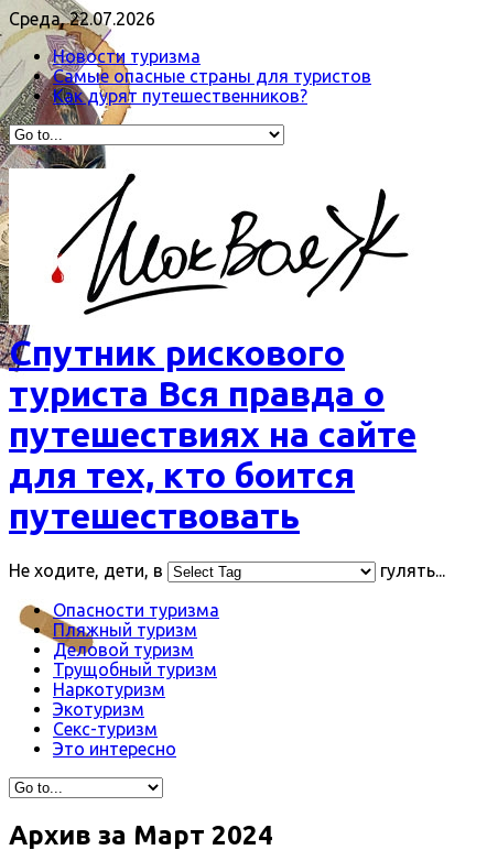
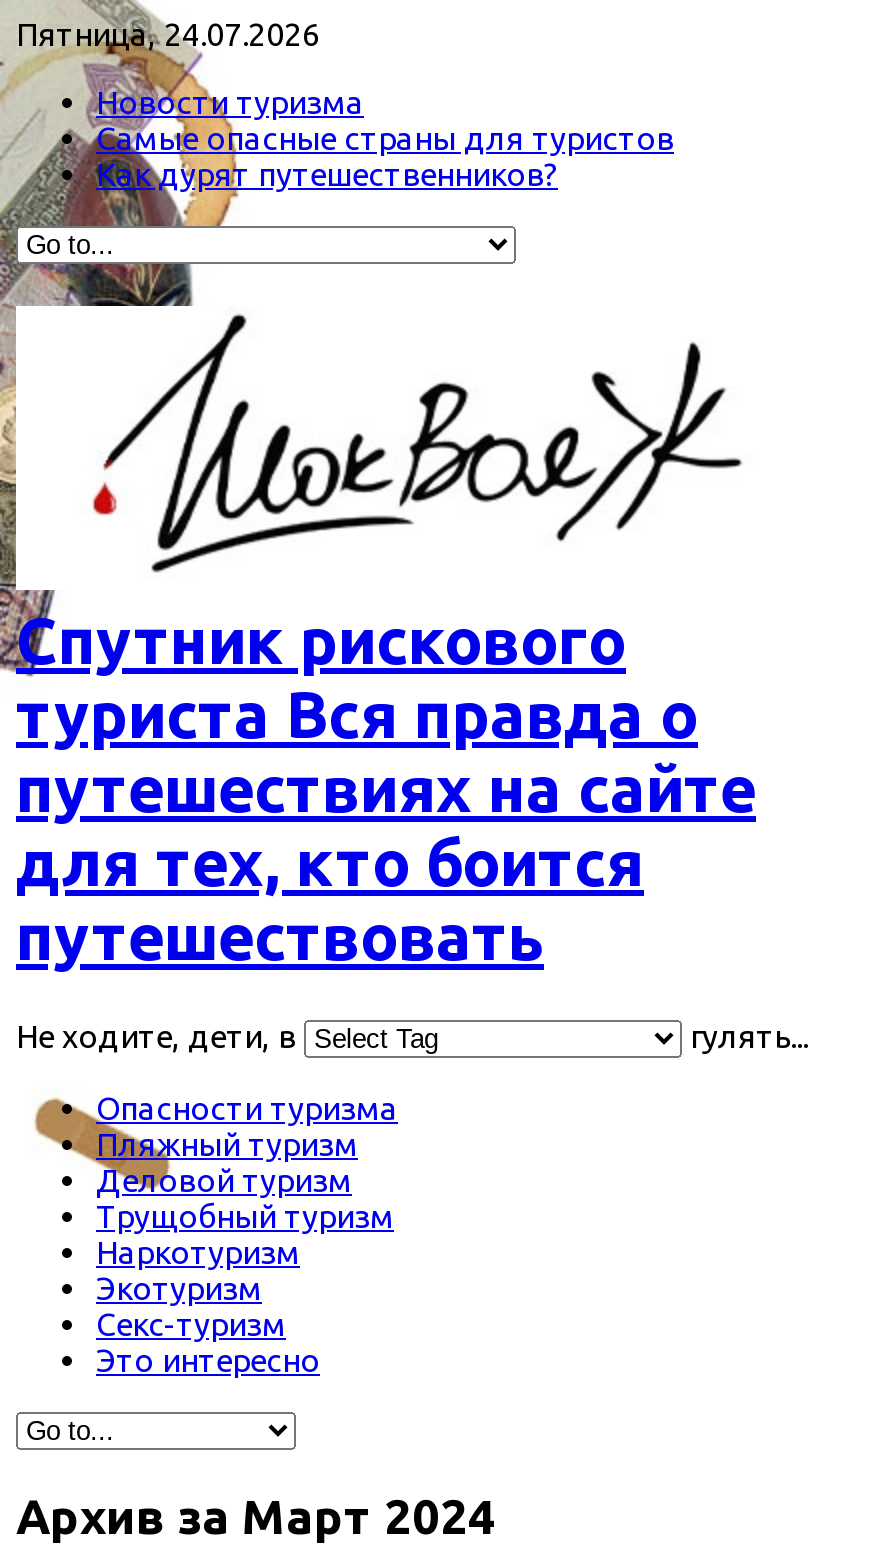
- Среда, 22.07.2026
+ Пятница, 24.07.2026
